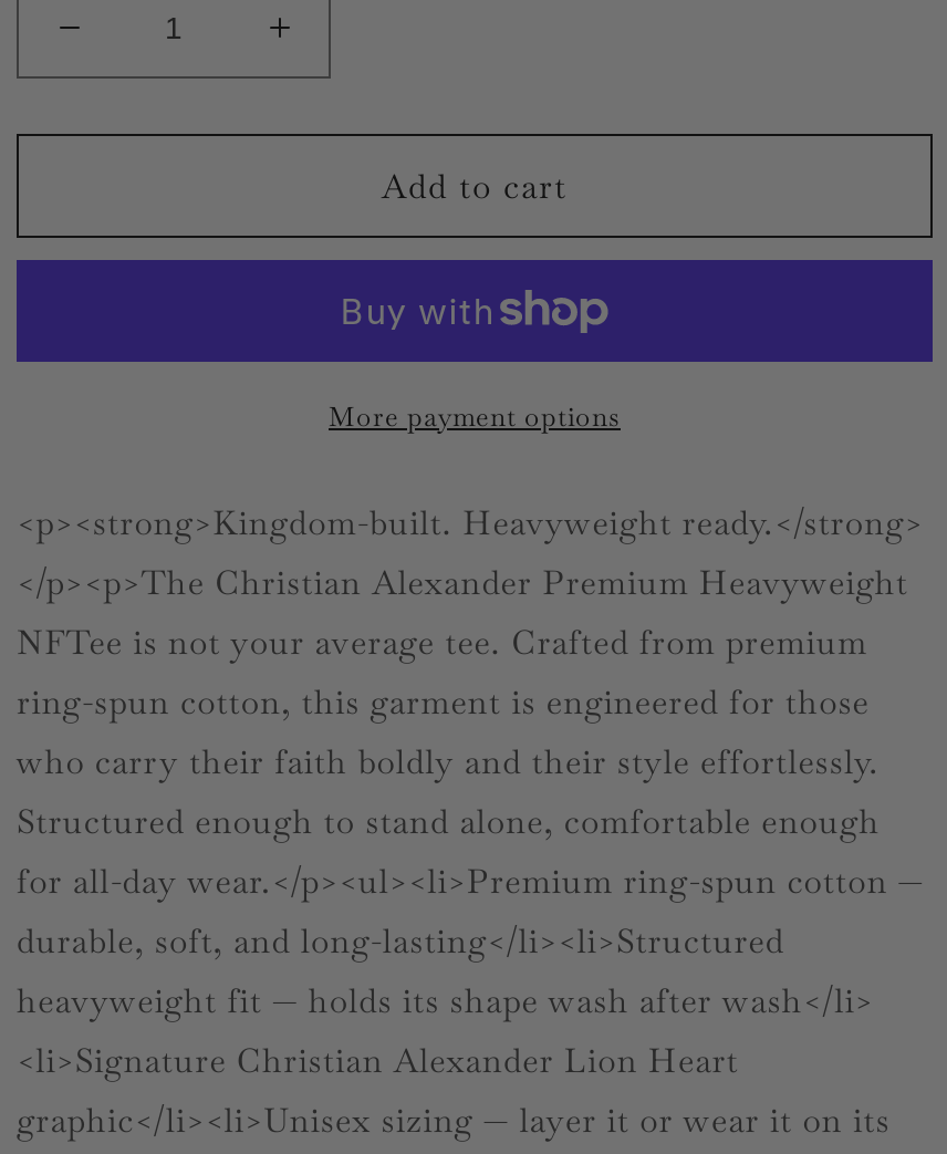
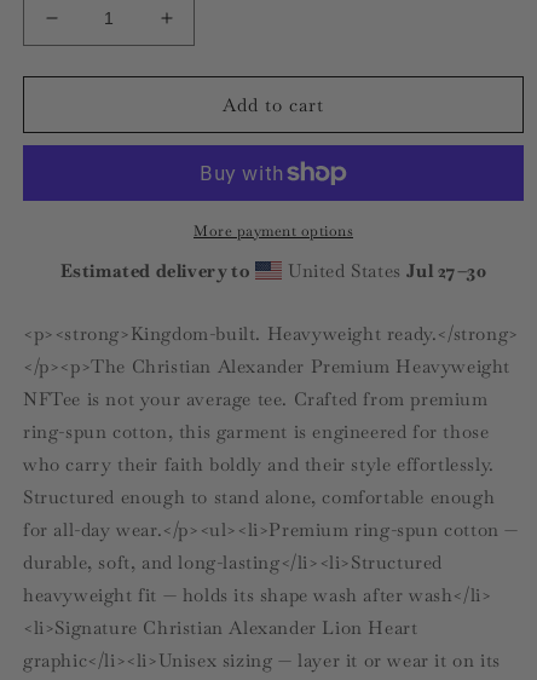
+ Estimated delivery to
+ United States Jul 27–30
